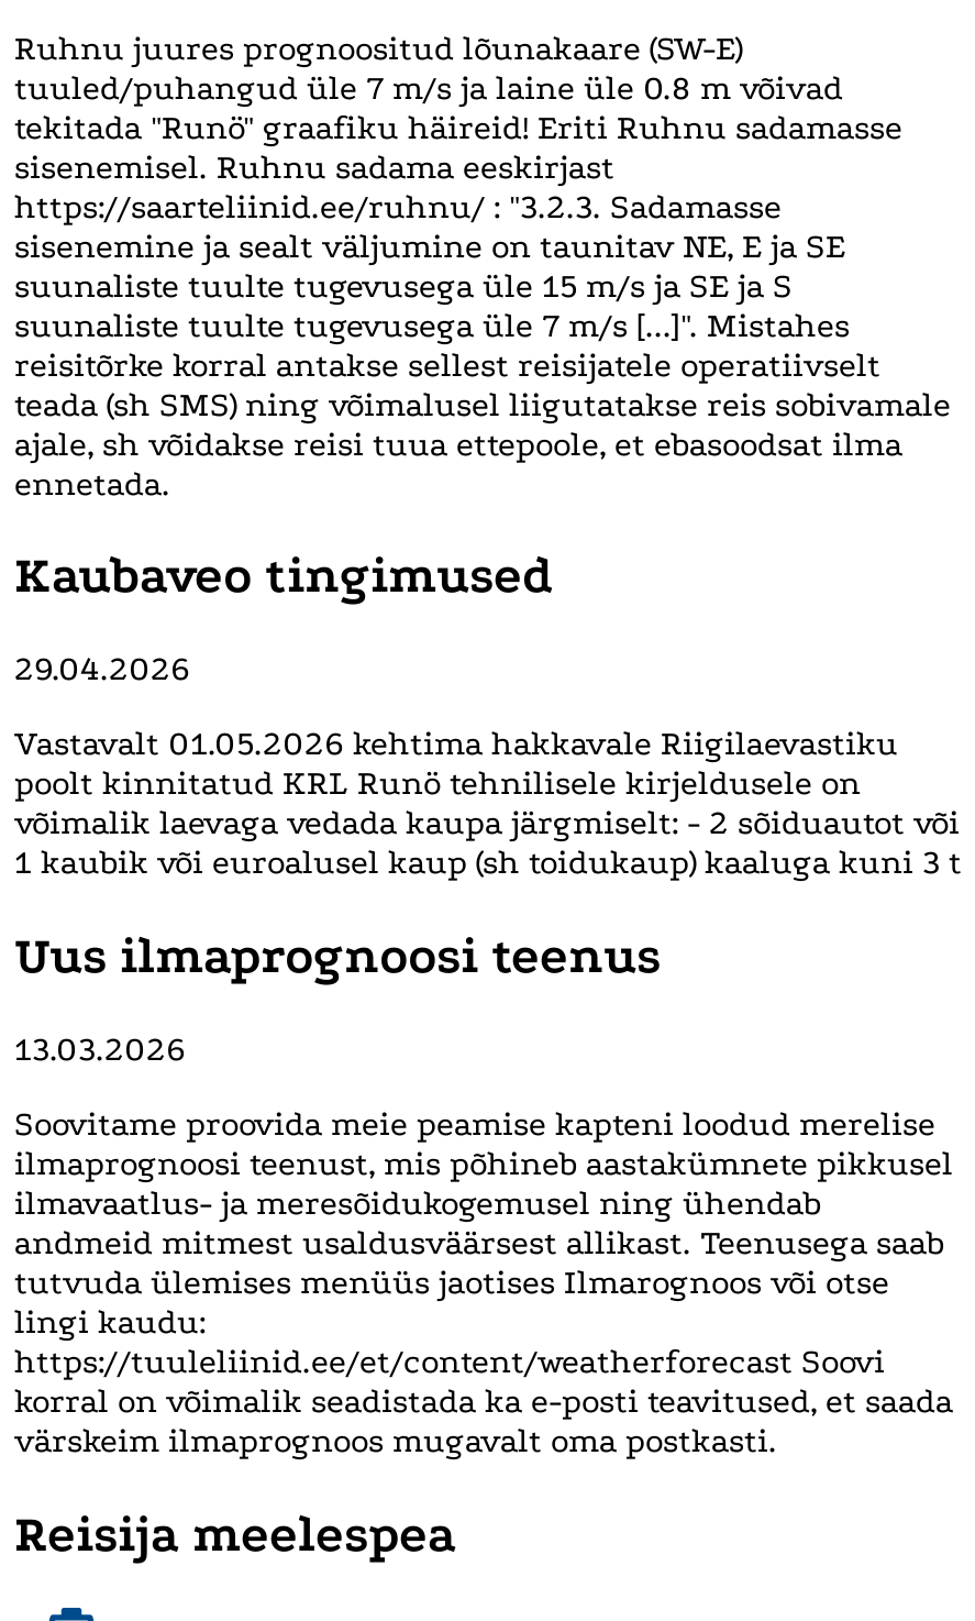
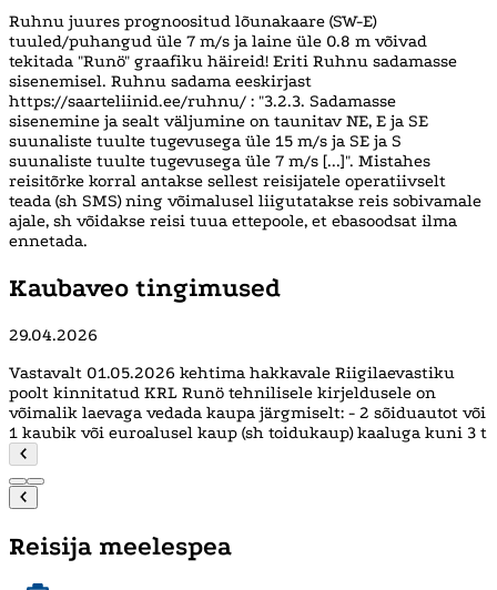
- Uus ilmaprognoosi teenus
- 13.03.2026
- Soovitame proovida meie peamise kapteni loodud merelise
- ilmaprognoosi teenust, mis põhineb aastakümnete pikkusel
- ilmavaatlus- ja meresõidukogemusel ning ühendab
- andmeid mitmest usaldusväärsest allikast. Teenusega saab
- tutvuda ülemises menüüs jaotises Ilmarognoos või otse
- lingi kaudu:
- https://tuuleliinid.ee/et/content/weatherforecast Soovi
- korral on võimalik seadistada ka e-posti teavitused, et saada
- värskeim ilmaprognoos mugavalt oma postkasti.
